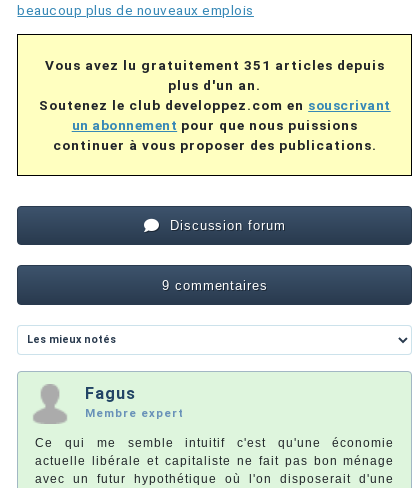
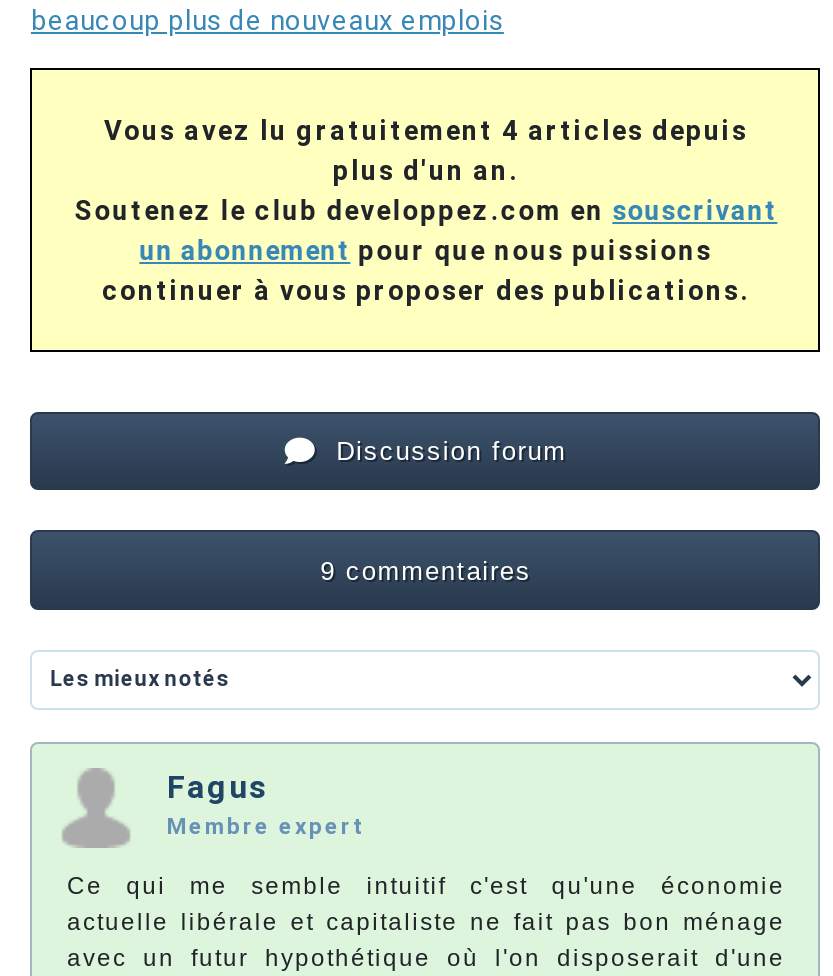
- Vous avez lu gratuitement 351 articles depuis
+ Vous avez lu gratuitement 4 articles depuis
